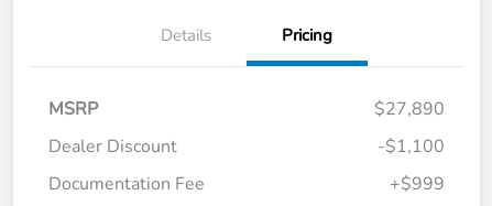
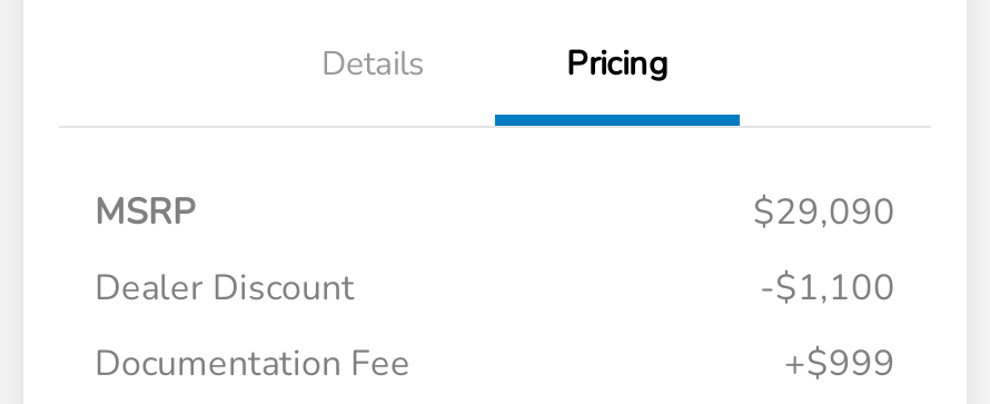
- $27,890
+ $29,090
